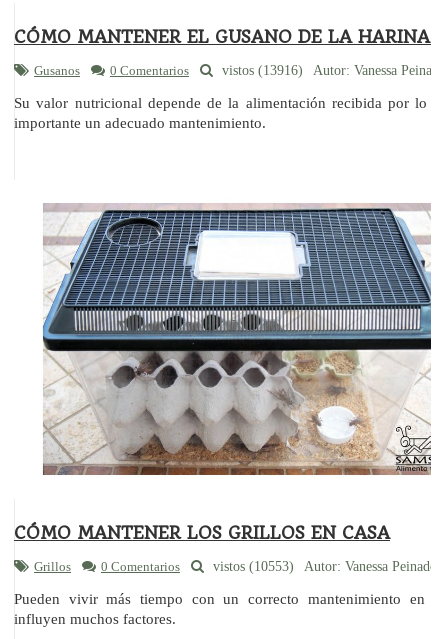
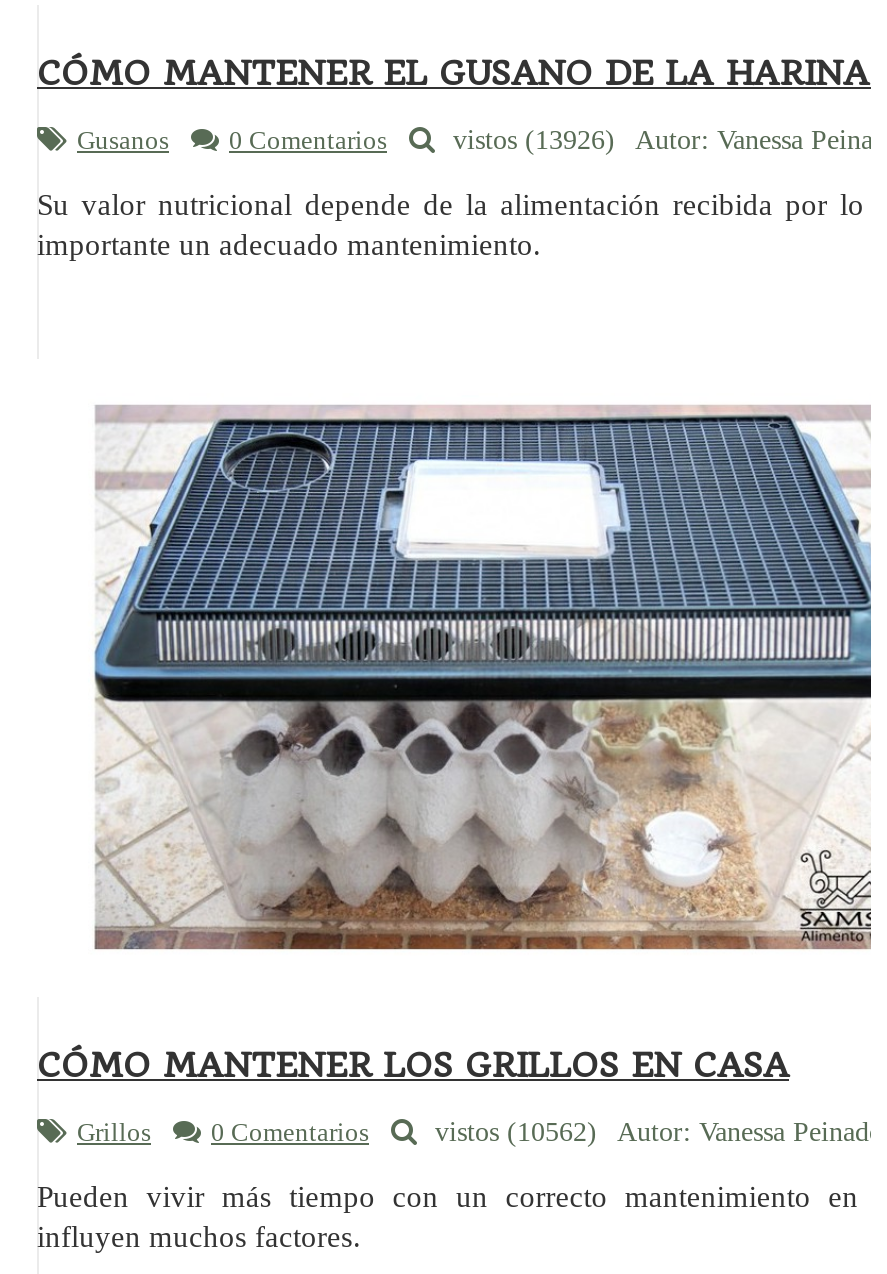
- vistos (13916)
+ vistos (13926)

- Grillos 0 Comentarios vistos (10553) Autor: Vanessa Peinado
+ Grillos 0 Comentarios vistos (10562) Autor: Vanessa Peinado
